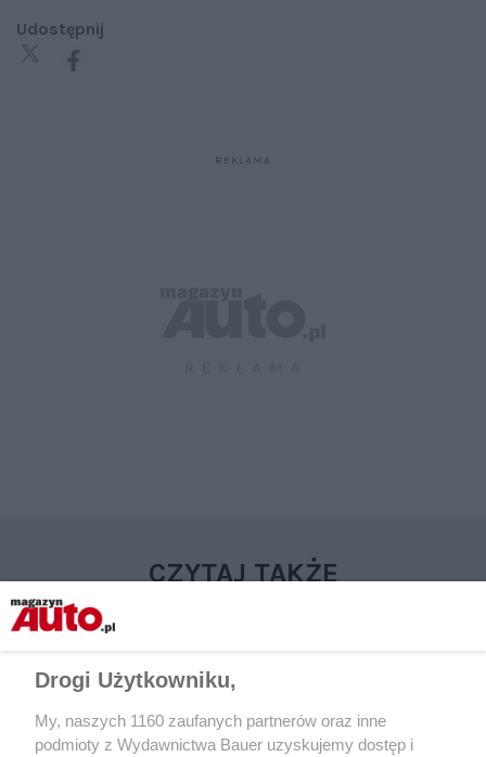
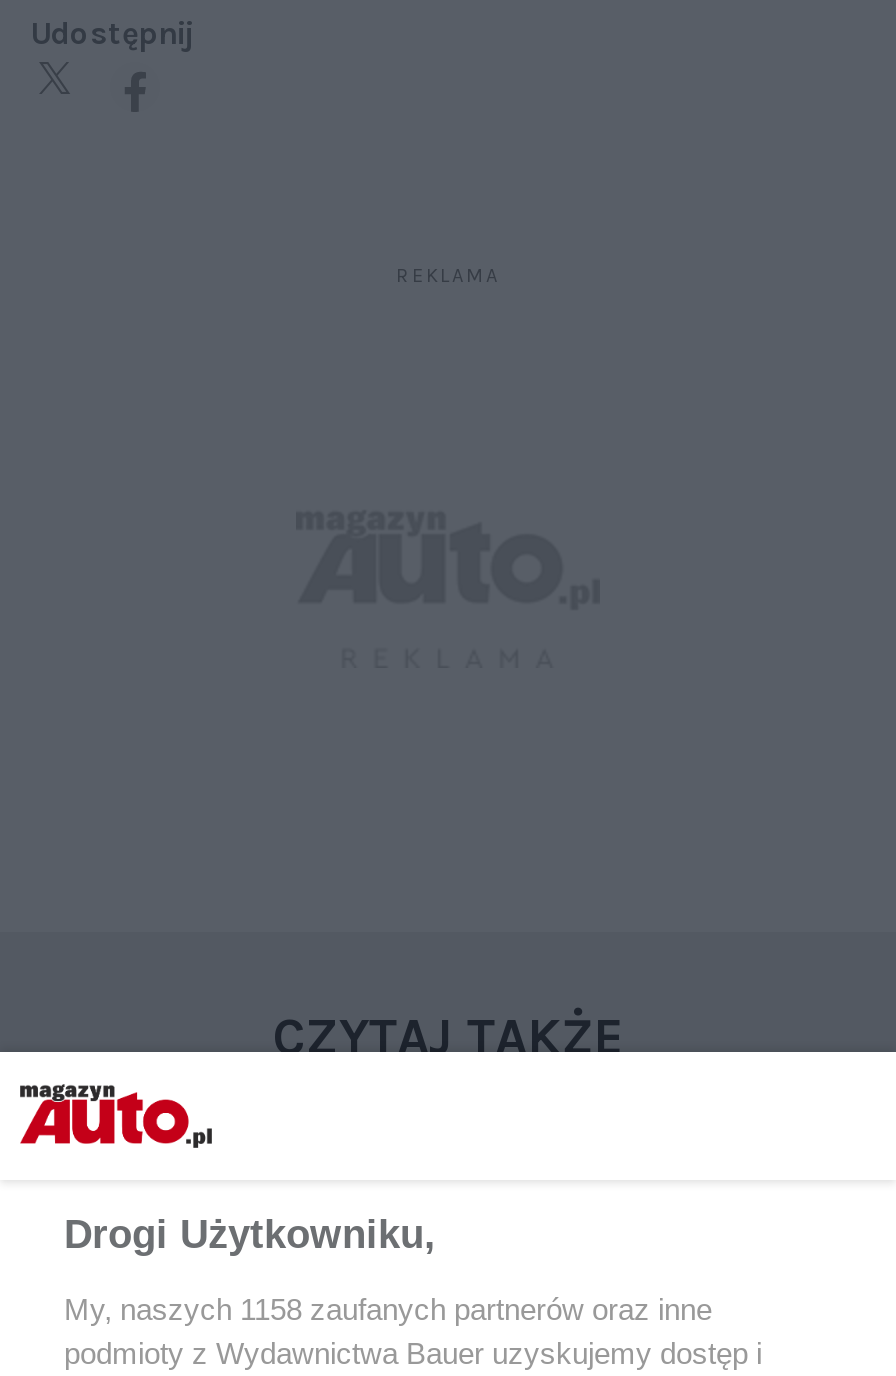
- My, naszych 1160 zaufanych partnerów oraz inne
+ My, naszych 1158 zaufanych partnerów oraz inne
